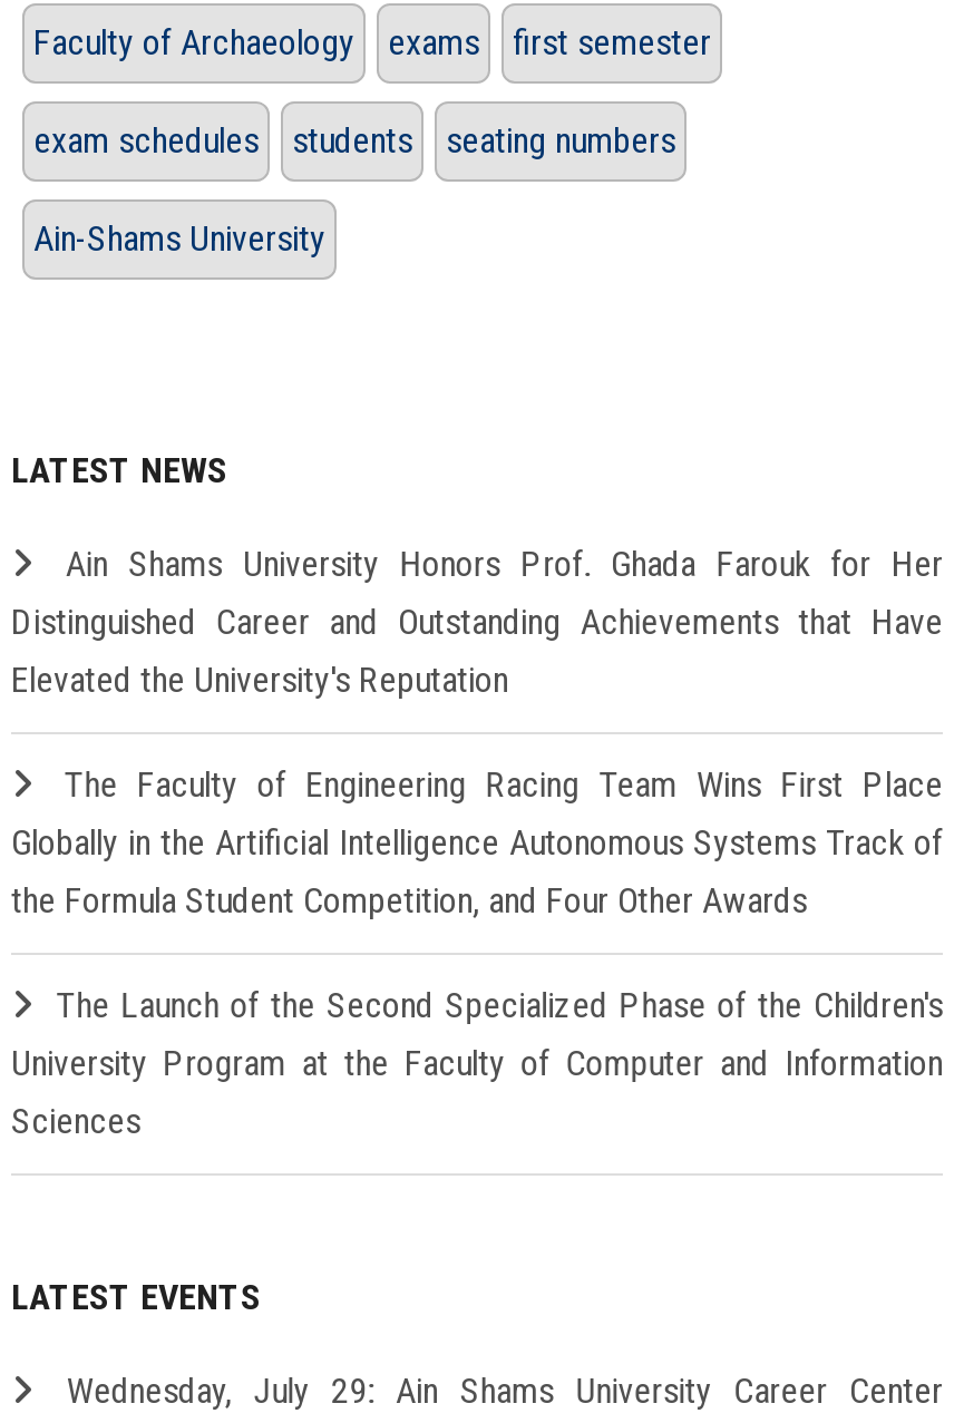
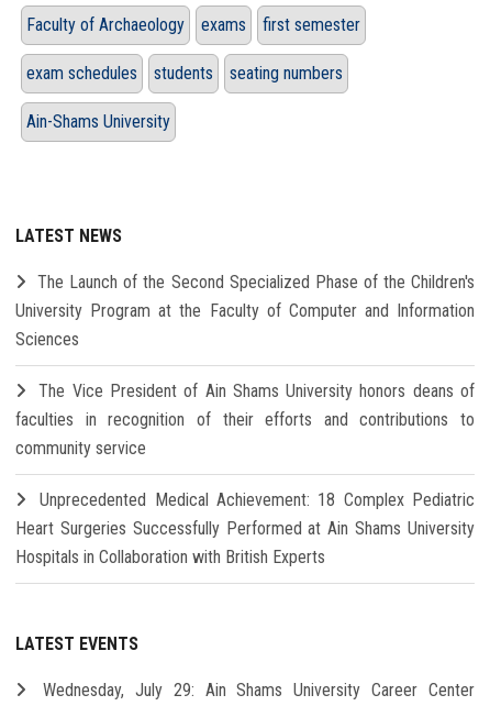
- Ain Shams University Honors Prof. Ghada Farouk for Her
- Distinguished Career and Outstanding Achievements that Have
- Elevated the University's Reputation
- The Faculty of Engineering Racing Team Wins First Place
- Globally in the Artificial Intelligence Autonomous Systems Track of
- the Formula Student Competition, and Four Other Awards

moved up: The Launch of the Second Specialized Phase of the Children's | University Program at the Faculty of Computer and Information | Sciences

+ The Vice President of Ain Shams University honors deans of
+ faculties in recognition of their efforts and contributions to
+ community service
+ Unprecedented Medical Achievement: 18 Complex Pediatric
+ Heart Surgeries Successfully Performed at Ain Shams University
+ Hospitals in Collaboration with British Experts
